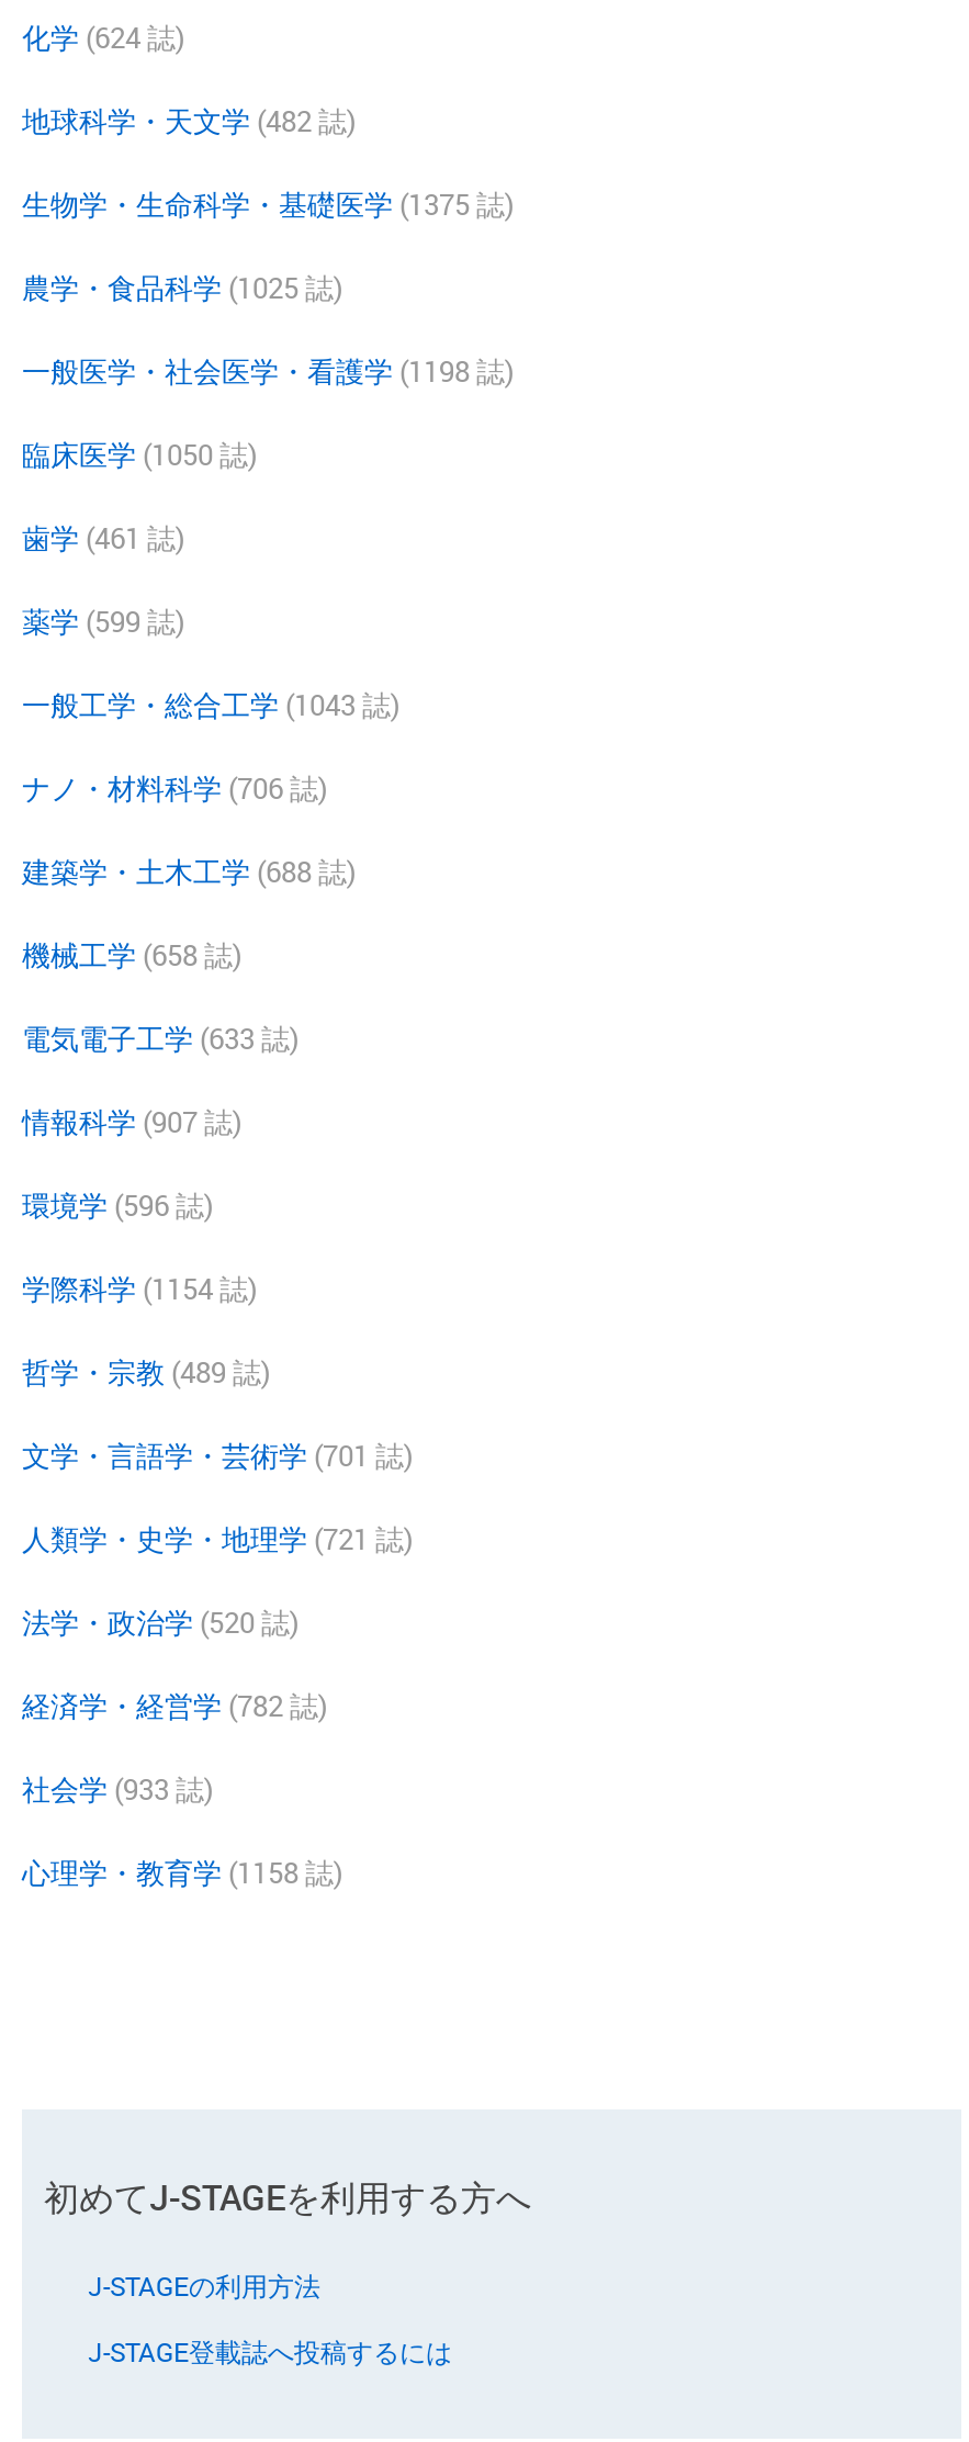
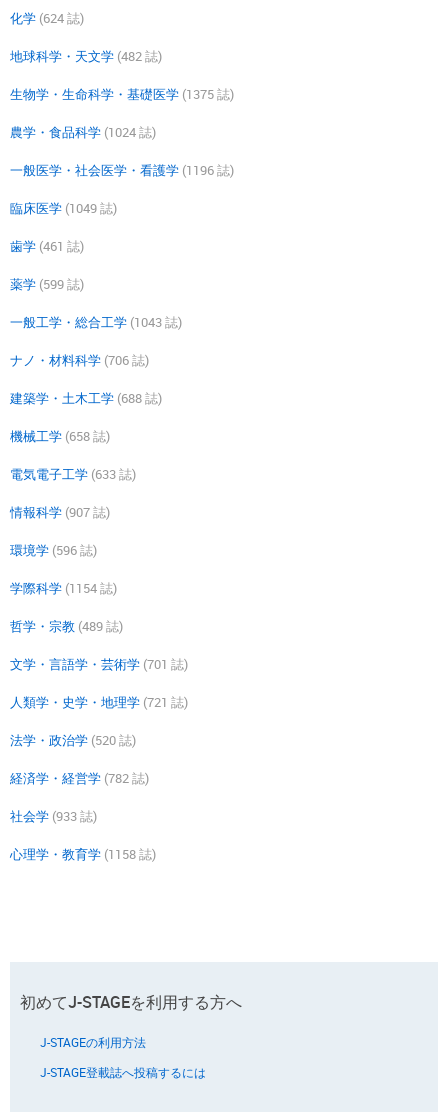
- 農学・食品科学 (1025 誌)
+ 農学・食品科学 (1024 誌)

- 一般医学・社会医学・看護学 (1198 誌)
+ 一般医学・社会医学・看護学 (1196 誌)

- 臨床医学 (1050 誌)
+ 臨床医学 (1049 誌)
